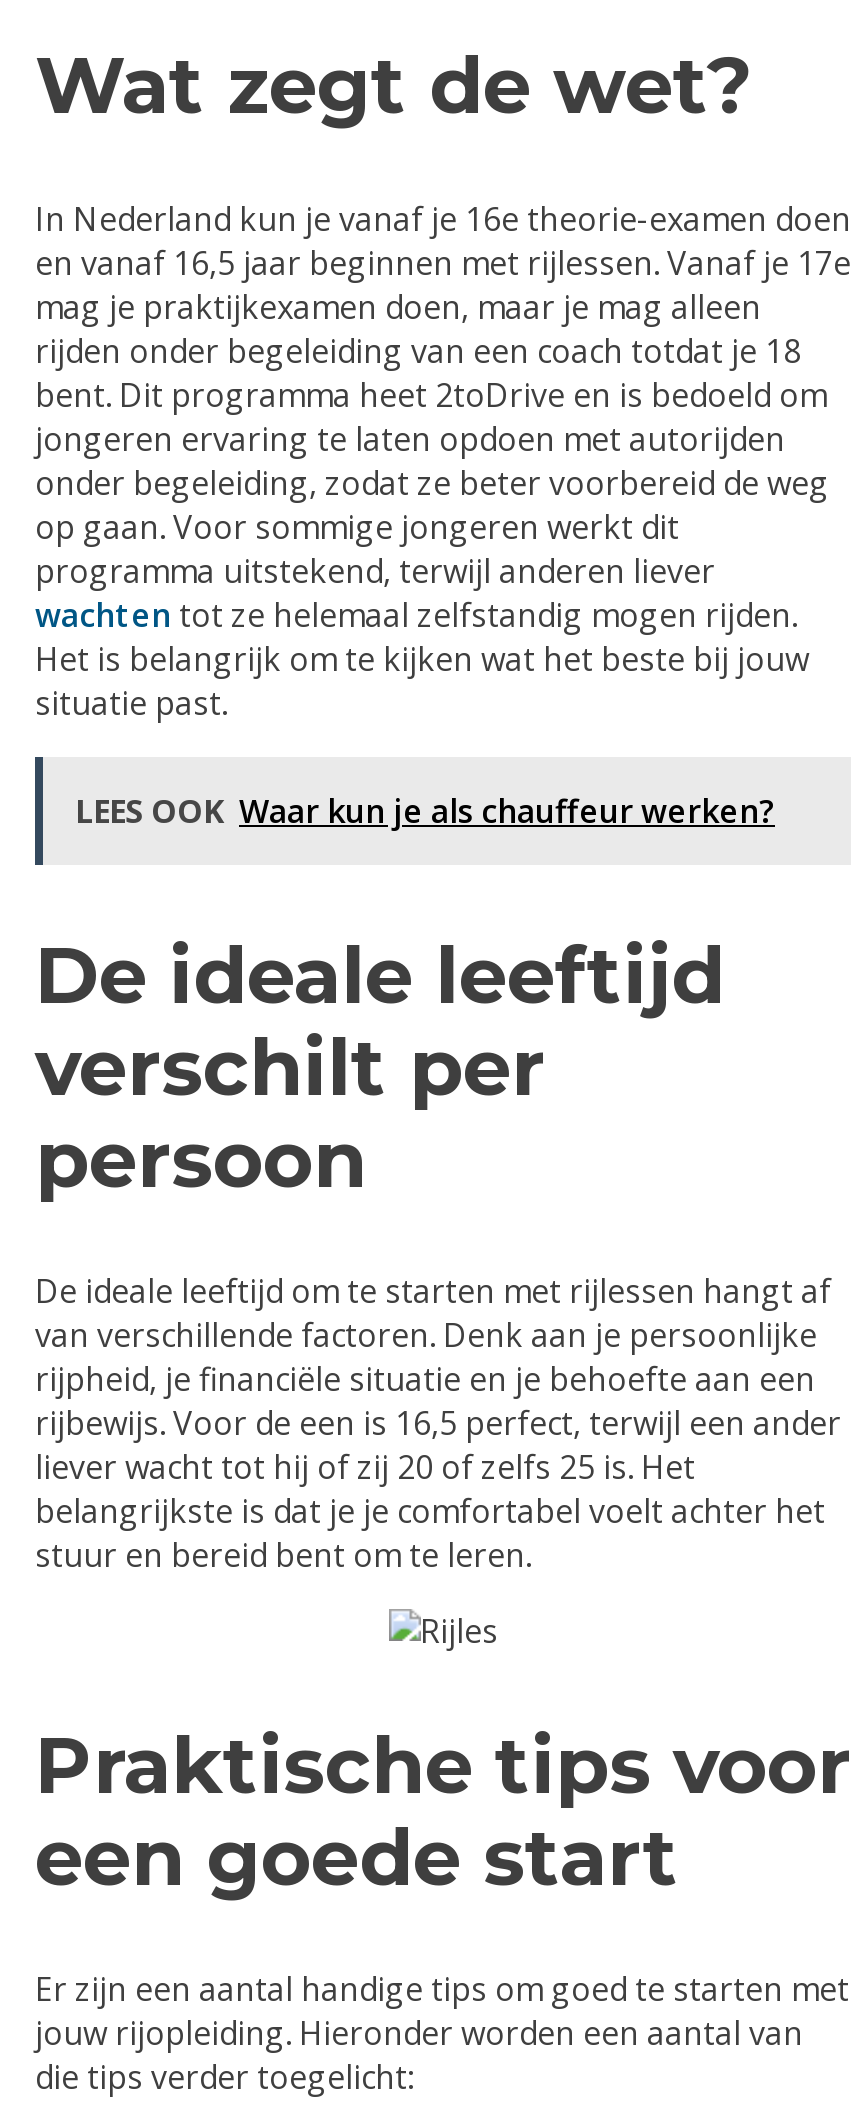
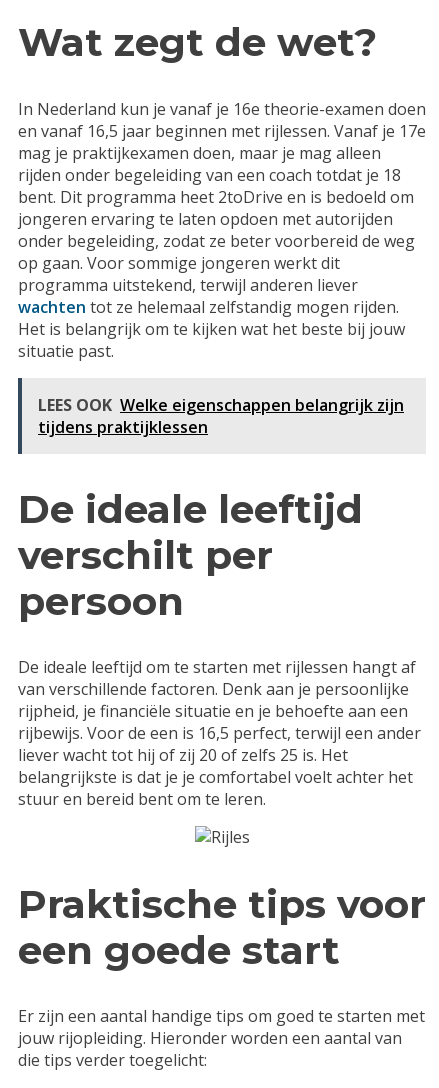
- LEES OOK Waar kun je als chauffeur werken?
+ LEES OOK Welke eigenschappen belangrijk zijn
+ tijdens praktijklessen
